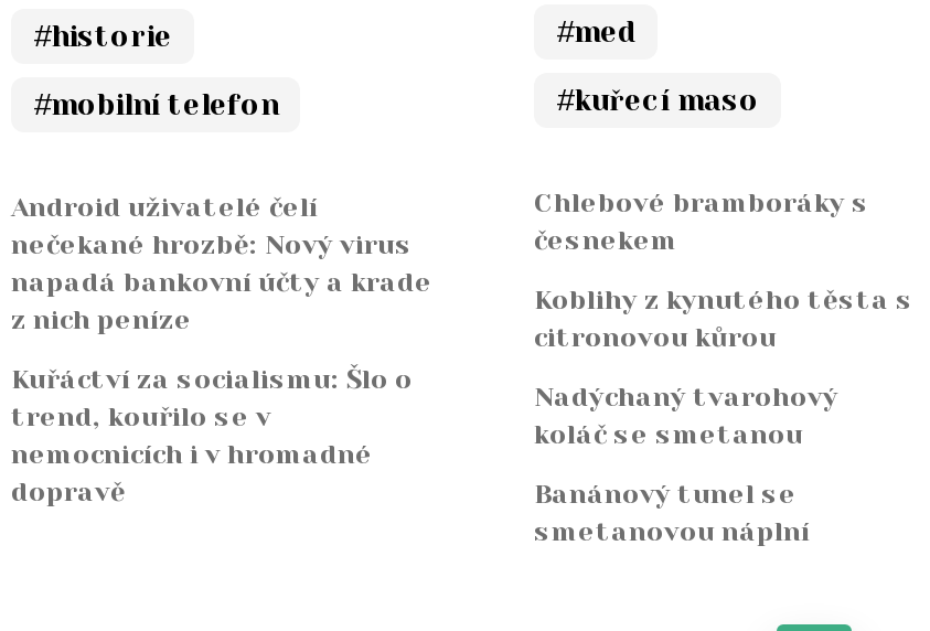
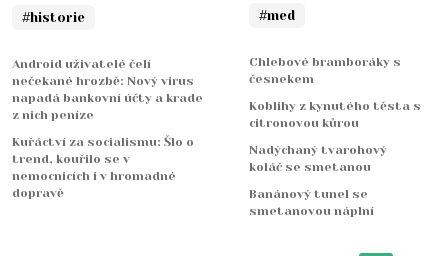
- #mobilní telefon

- #kuřecí maso
